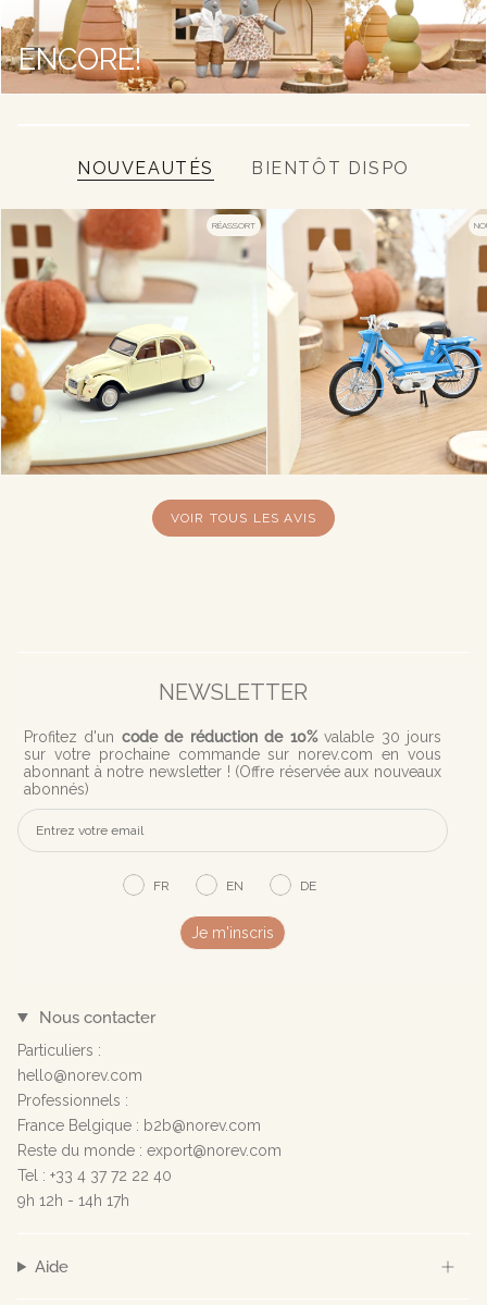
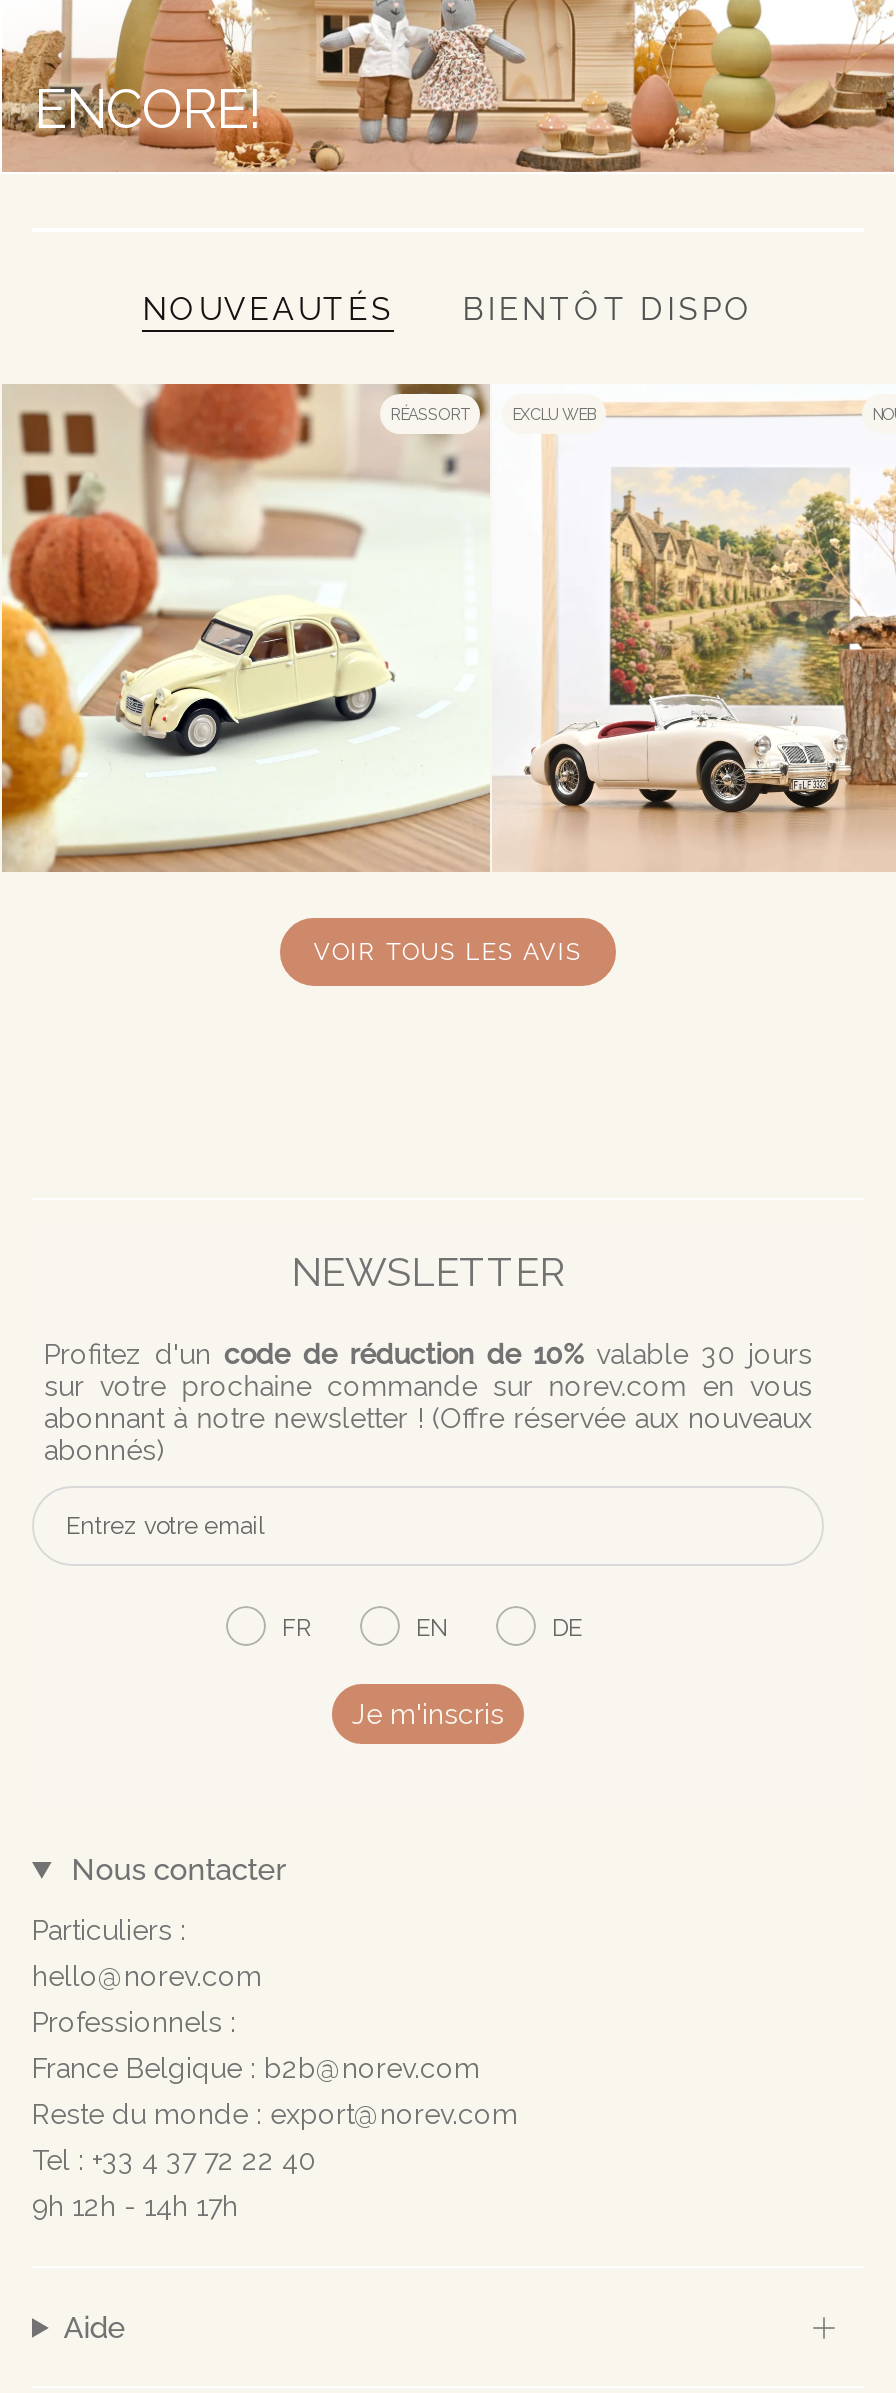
- [image]
+ [image]

+ EXCLU WEB
